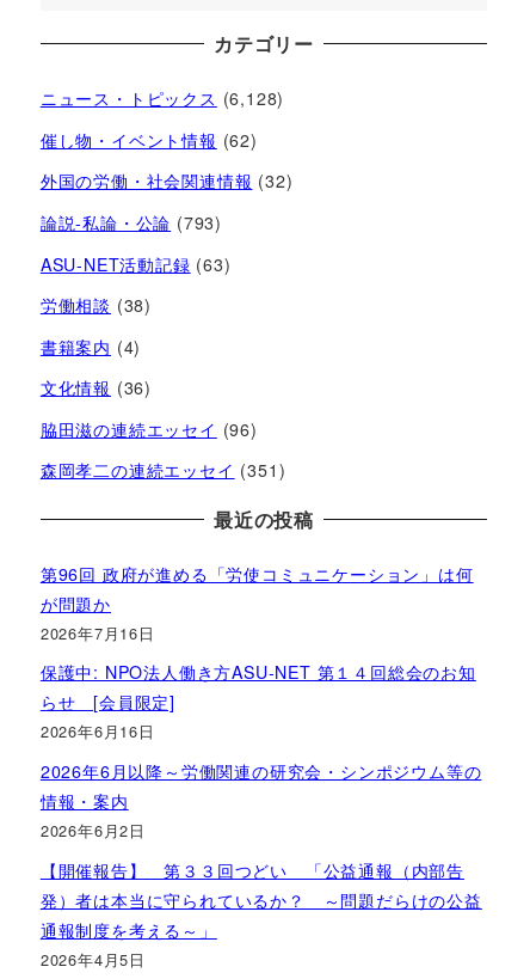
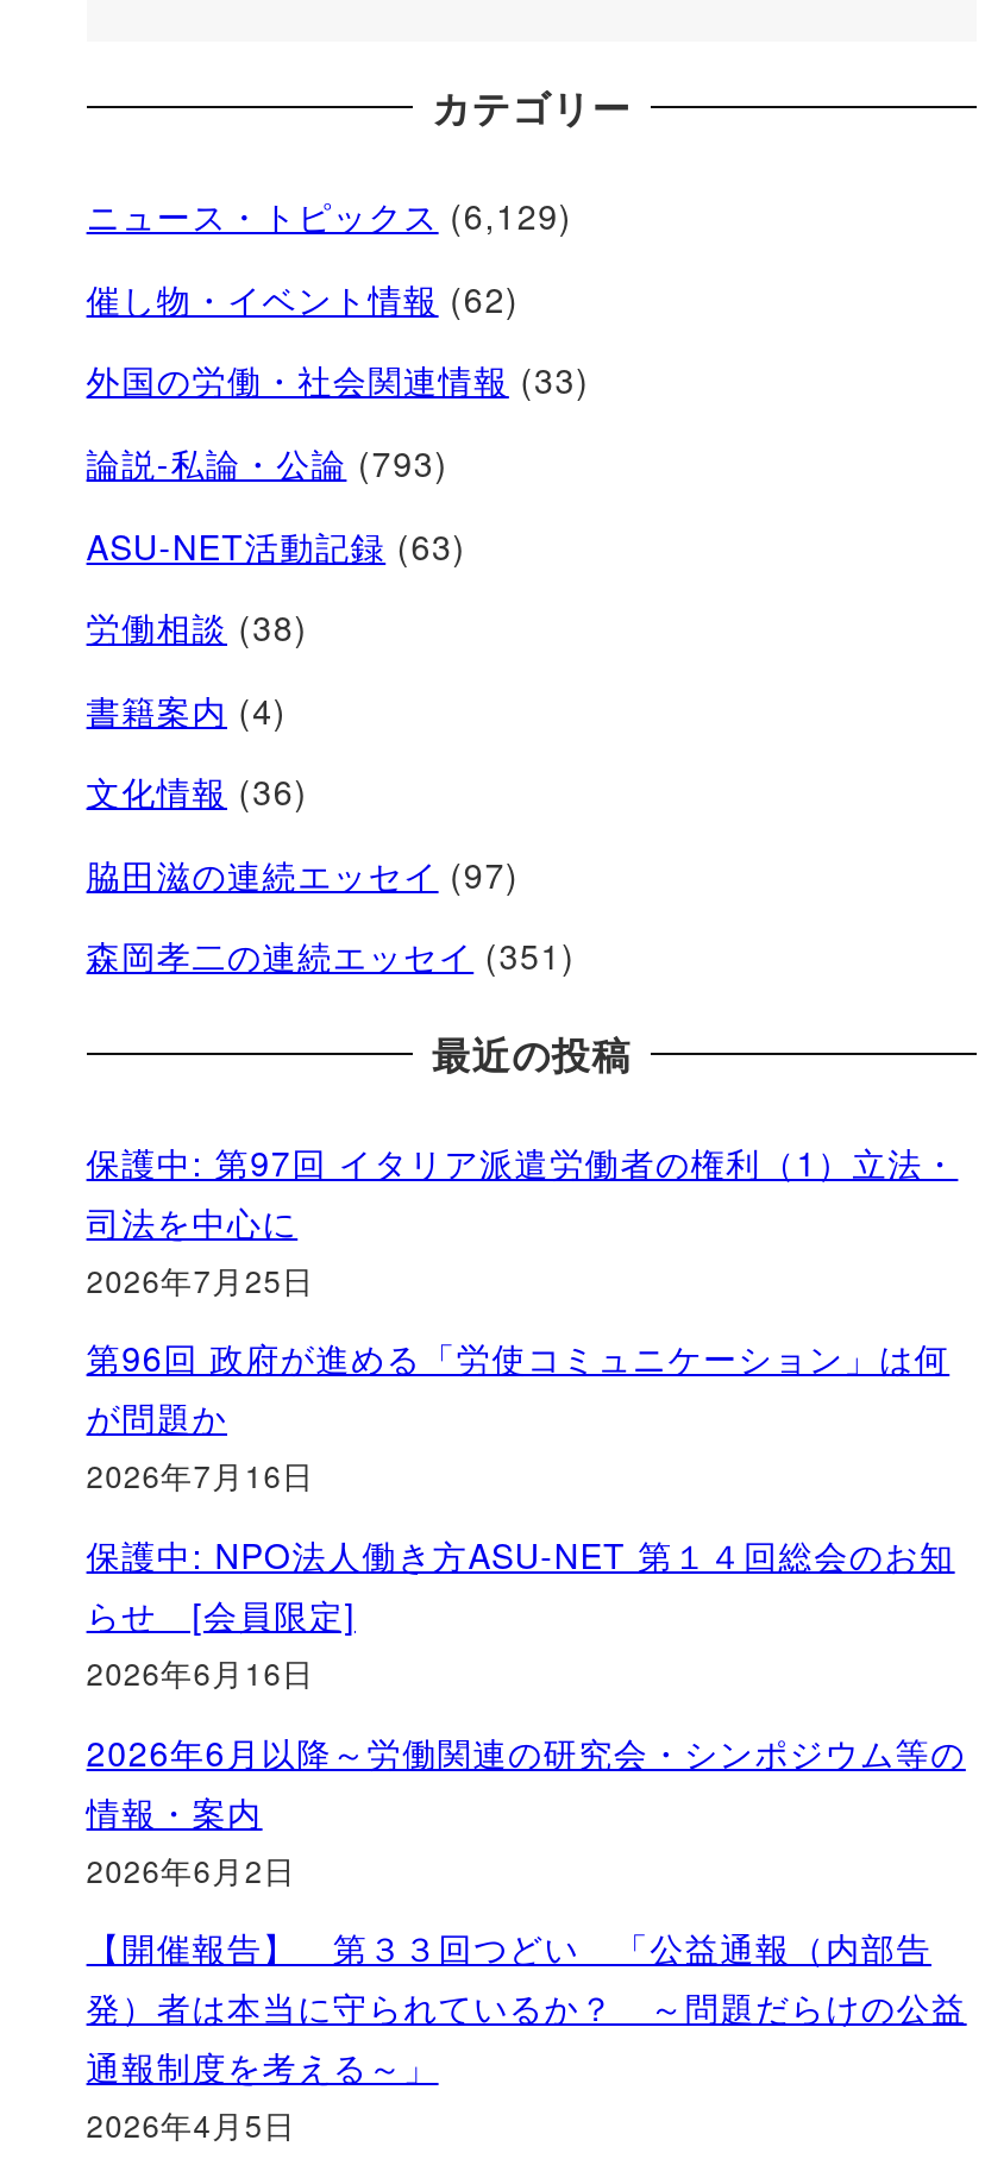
- ニュース・トピックス(6,128)
+ ニュース・トピックス(6,129)

- 外国の労働・社会関連情報(32)
+ 外国の労働・社会関連情報(33)

- 脇田滋の連続エッセイ(96)
+ 脇田滋の連続エッセイ(97)

+ 保護中: 第97回 イタリア派遣労働者の権利（1）立法・
+ 司法を中心に
+ 2026年7月25日
